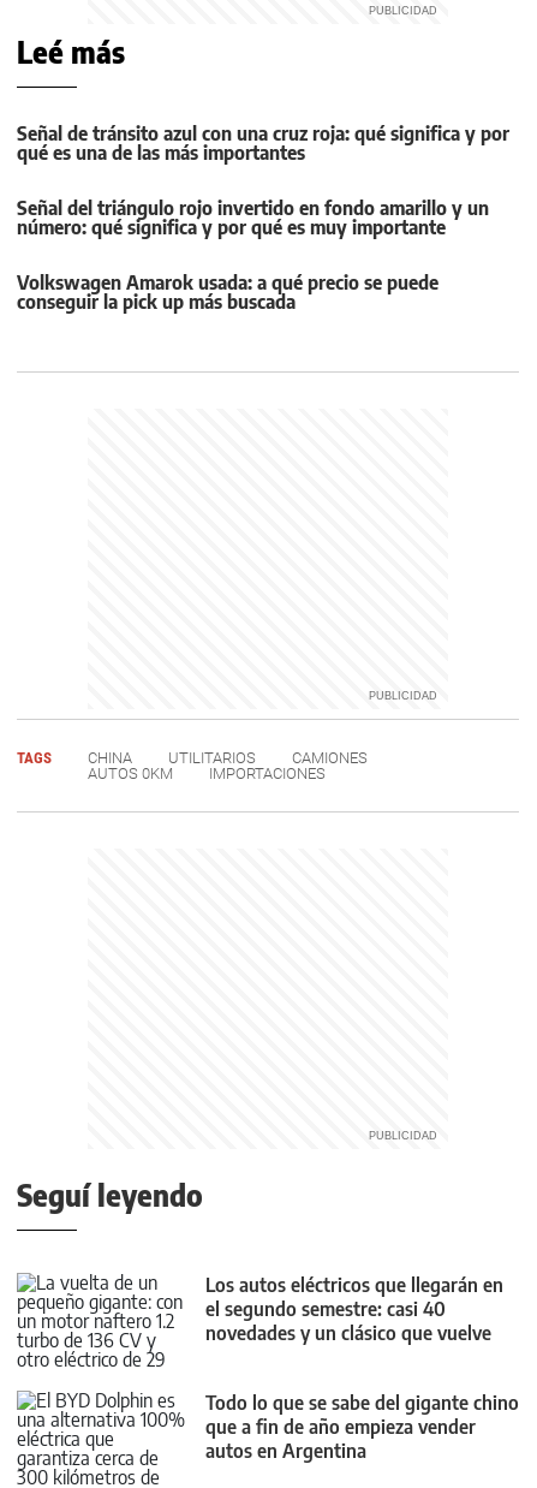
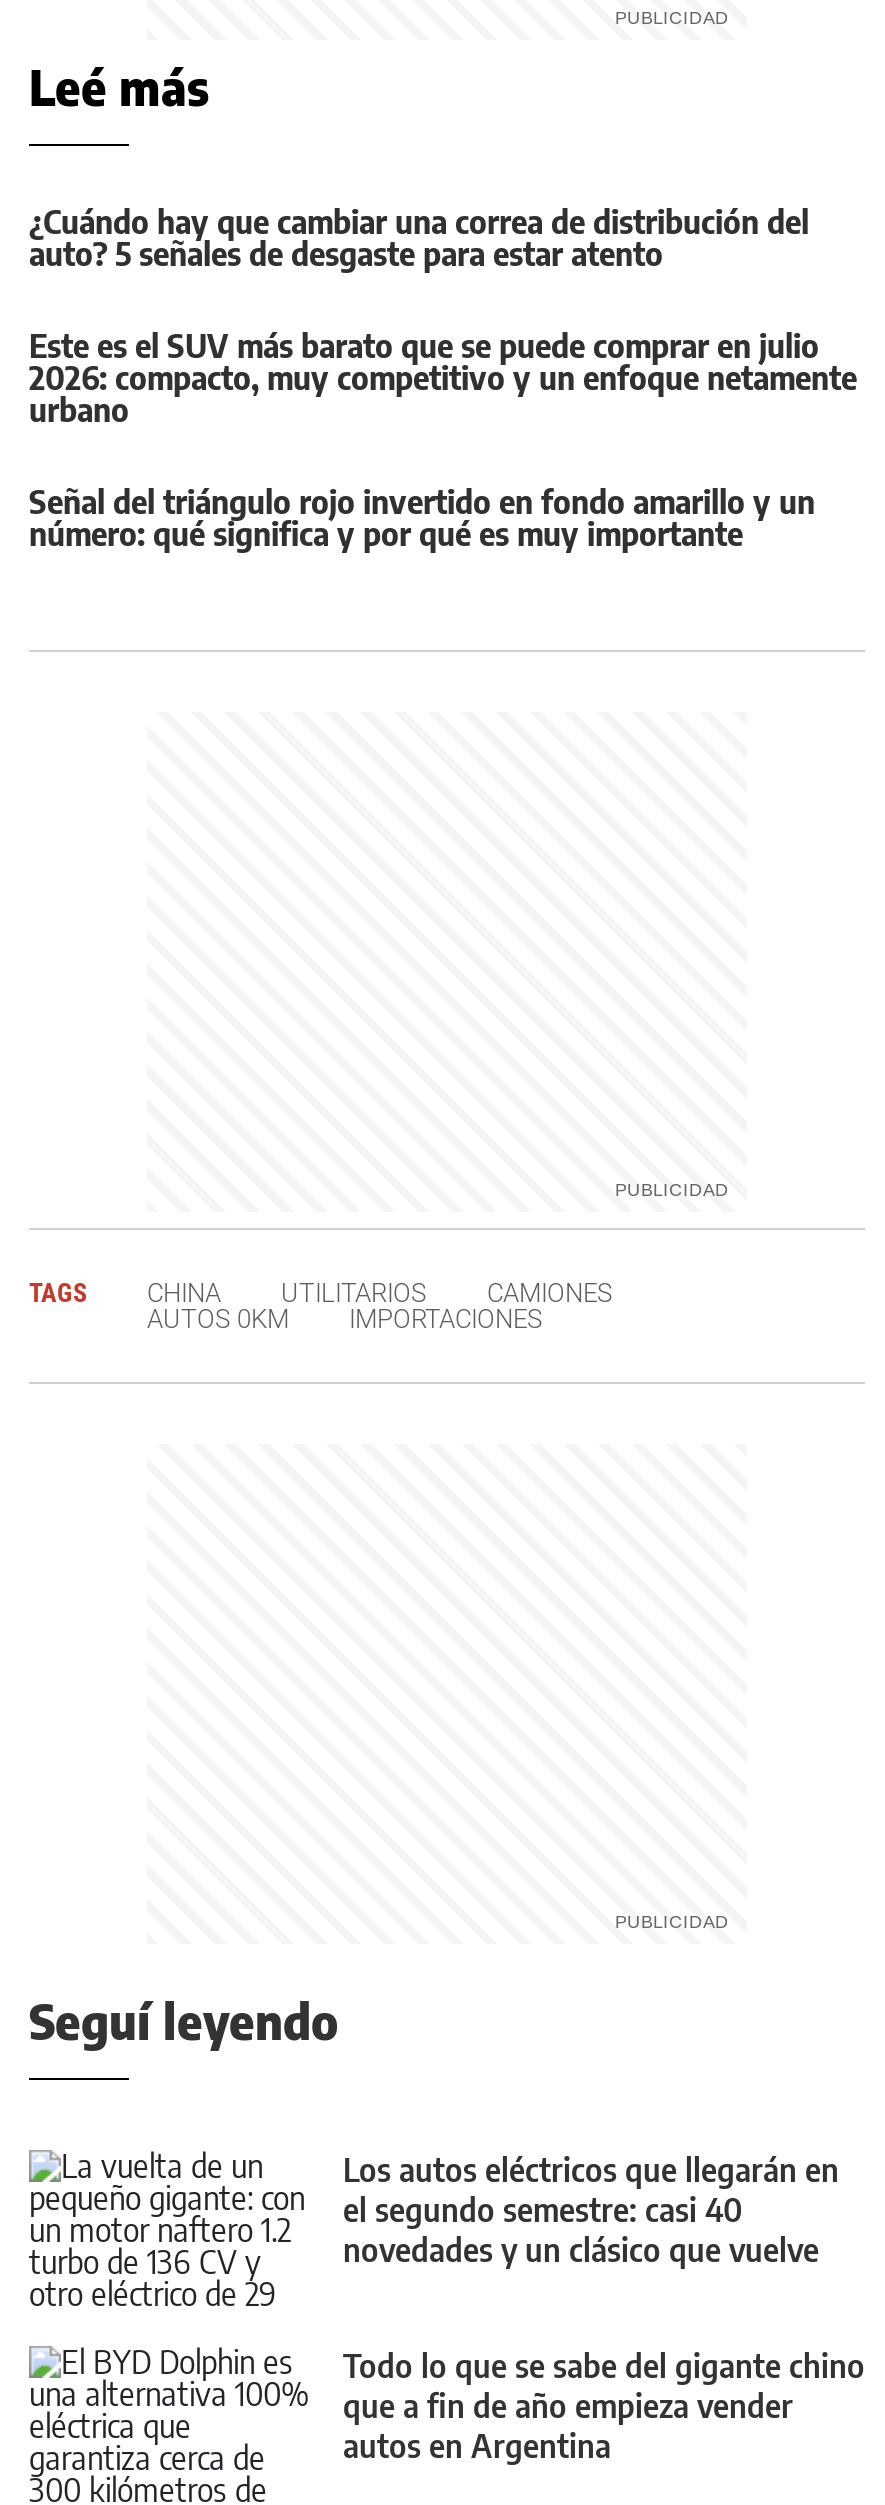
- Señal de tránsito azul con una cruz roja: qué significa y por
- qué es una de las más importantes
+ ¿Cuándo hay que cambiar una correa de distribución del
+ auto? 5 señales de desgaste para estar atento
+ Este es el SUV más barato que se puede comprar en julio
+ 2026: compacto, muy competitivo y un enfoque netamente
+ urbano

moved down: Señal del triángulo rojo invertido en fondo amarillo y un | número: qué significa y por qué es muy importante

- Volkswagen Amarok usada: a qué precio se puede
- conseguir la pick up más buscada
